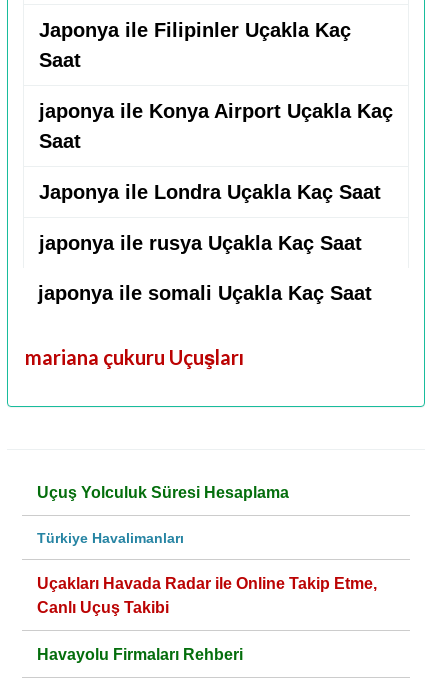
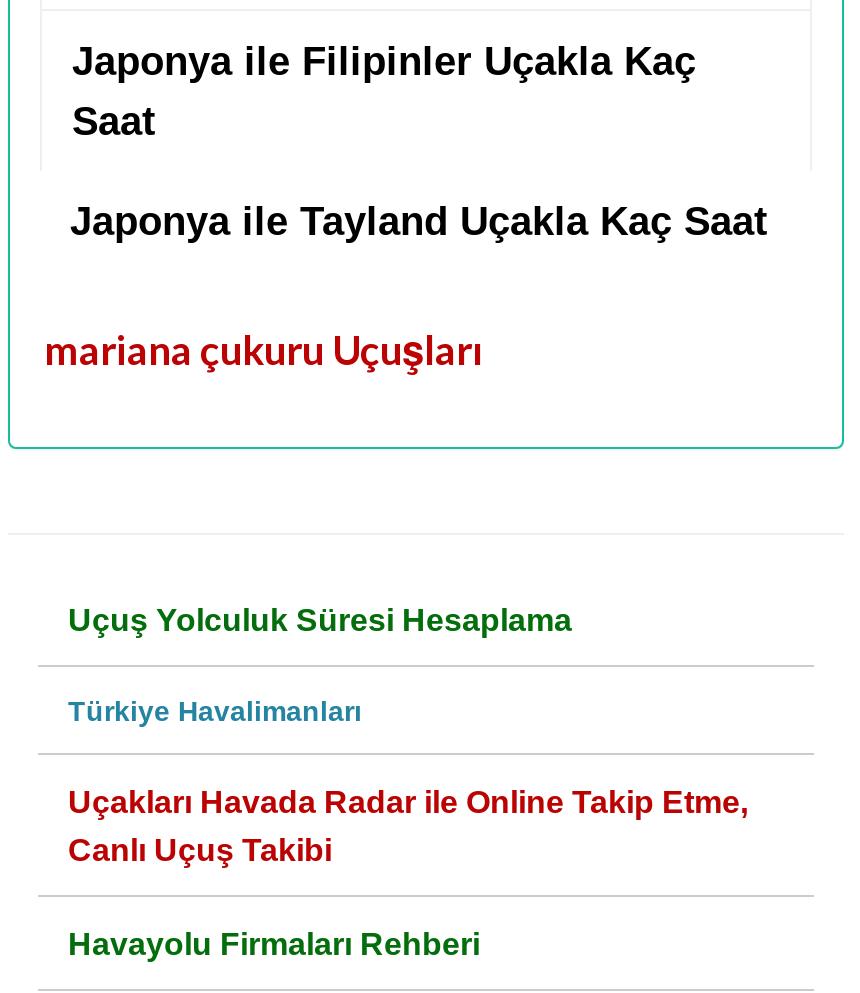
- japonya ile Konya Airport Uçakla Kaç
- Saat
- Japonya ile Londra Uçakla Kaç Saat
- japonya ile rusya Uçakla Kaç Saat
- japonya ile somali Uçakla Kaç Saat
+ Japonya ile Tayland Uçakla Kaç Saat
